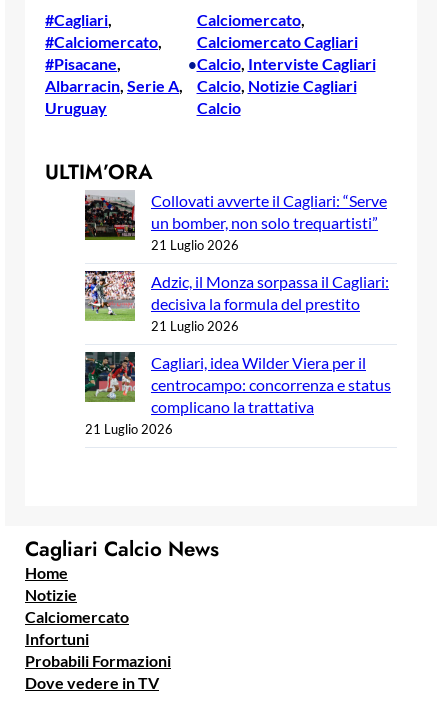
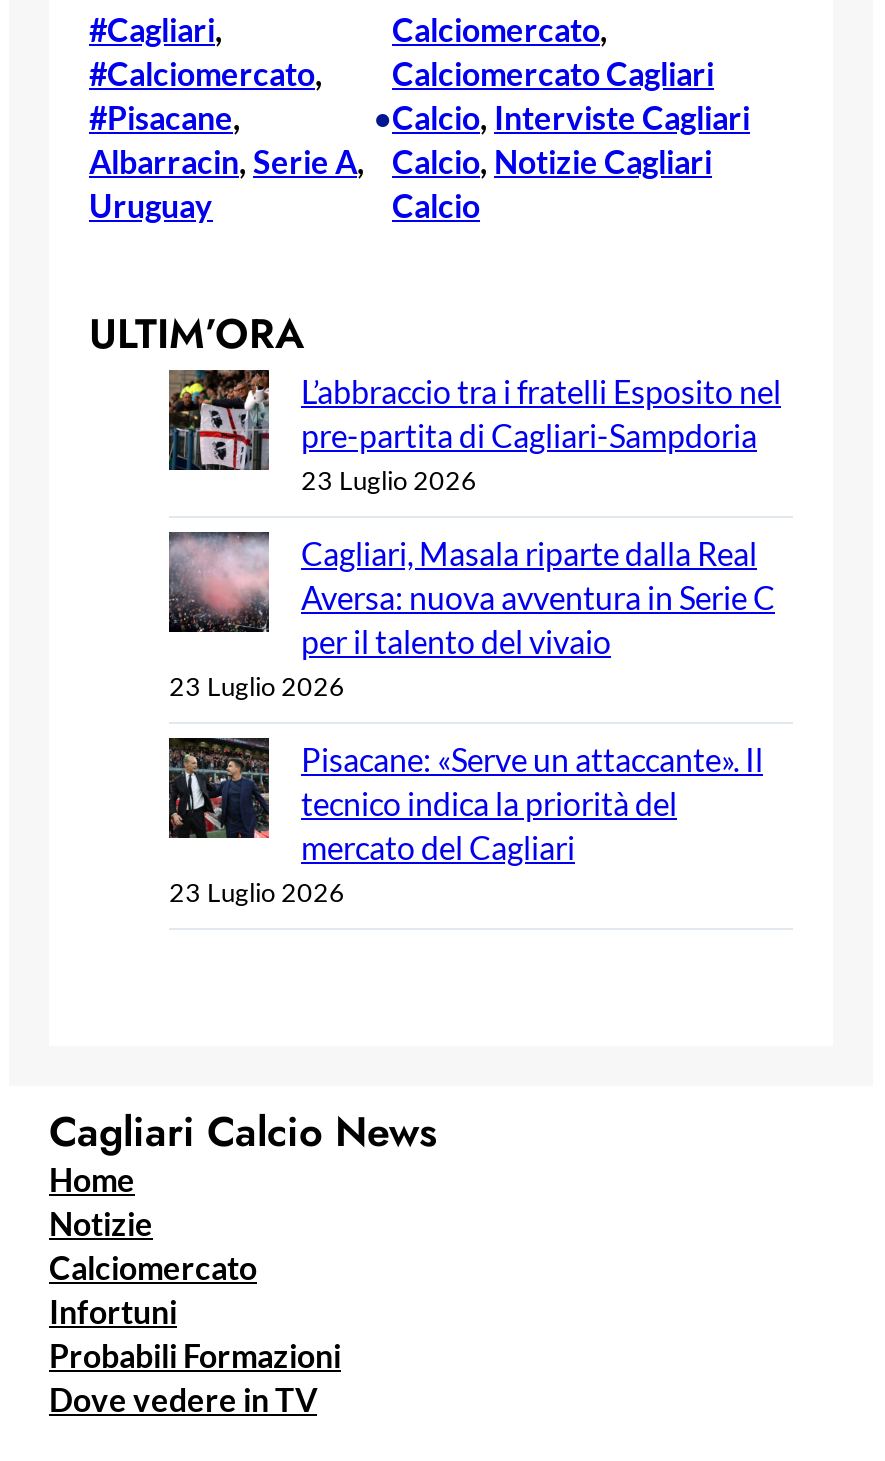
- [image]
- Collovati avverte il Cagliari: “Serve
- un bomber, non solo trequartisti”
- 21 Luglio 2026
+ [image]
+ L’abbraccio tra i fratelli Esposito nel
+ pre-partita di Cagliari-Sampdoria
+ 23 Luglio 2026

- [image]
- Adzic, il Monza sorpassa il Cagliari:
- decisiva la formula del prestito
- 21 Luglio 2026
+ [image]
+ Cagliari, Masala riparte dalla Real
+ Aversa: nuova avventura in Serie C
+ per il talento del vivaio
+ 23 Luglio 2026

- [image]
- Cagliari, idea Wilder Viera per il
- centrocampo: concorrenza e status
- complicano la trattativa
- 21 Luglio 2026
+ [image]
+ Pisacane: «Serve un attaccante». Il
+ tecnico indica la priorità del
+ mercato del Cagliari
+ 23 Luglio 2026
